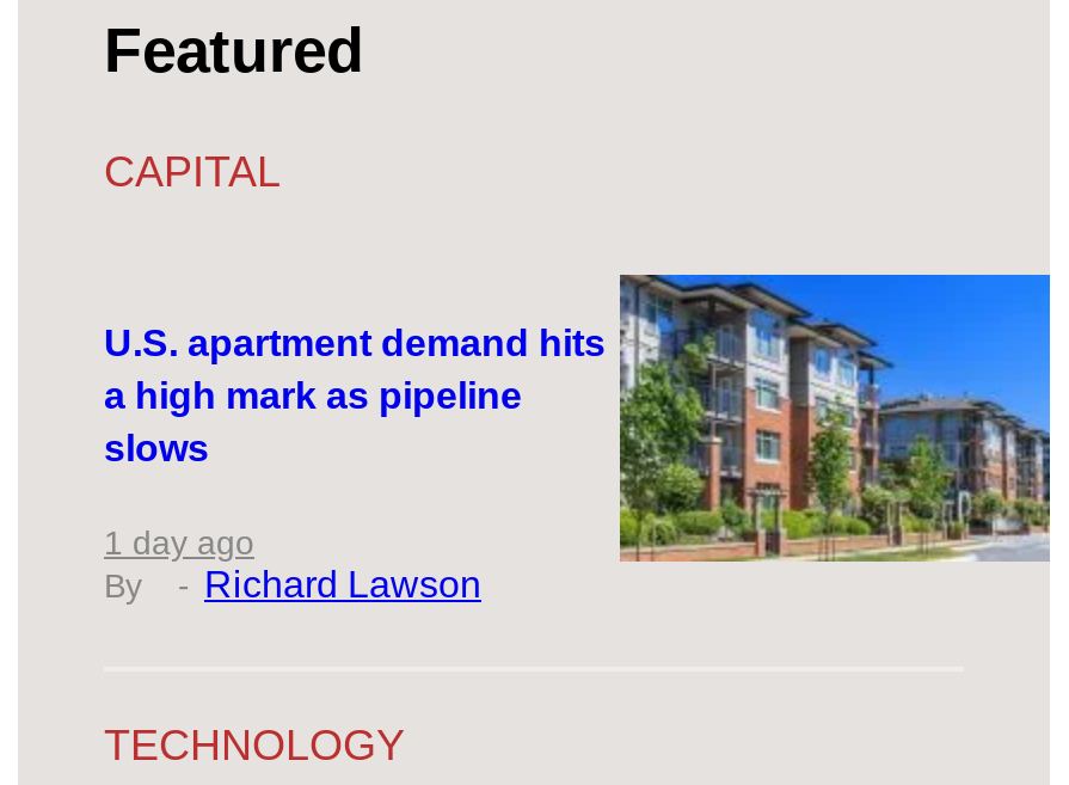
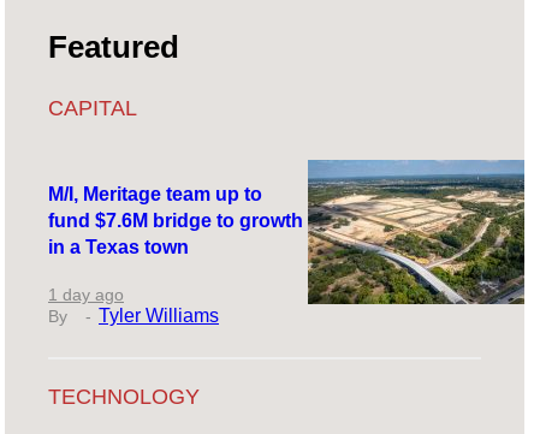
- [image]
- U.S. apartment demand hits
- a high mark as pipeline
- slows
+ [image]
+ M/I, Meritage team up to
+ fund $7.6M bridge to growth
+ in a Texas town

- Richard Lawson
+ Tyler Williams
